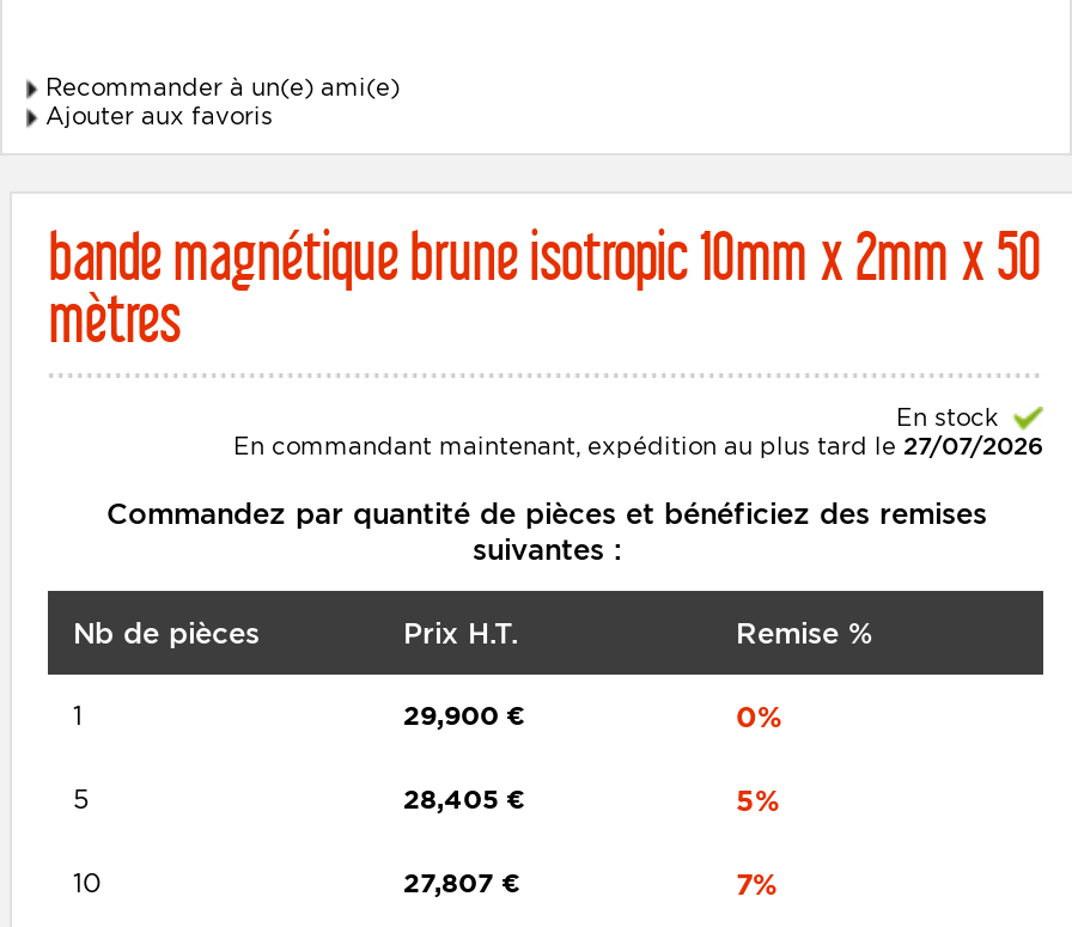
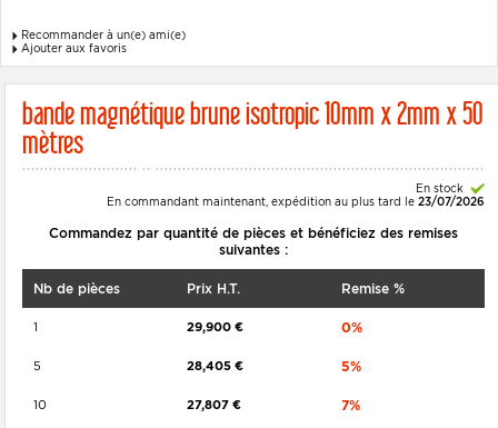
- En commandant maintenant, expédition au plus tard le 27/07/2026
+ En commandant maintenant, expédition au plus tard le 23/07/2026
